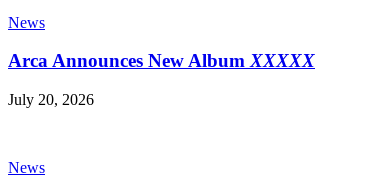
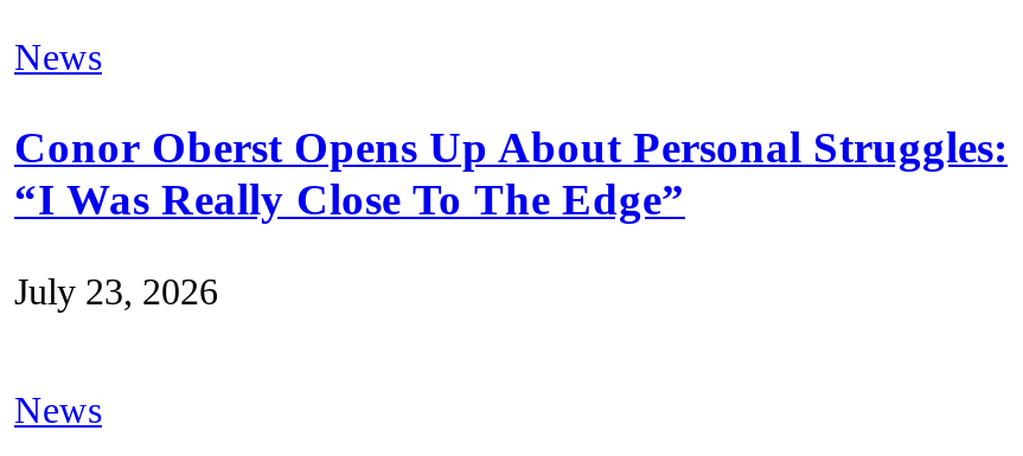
- Arca Announces New Album XXXXX
+ Conor Oberst Opens Up About Personal Struggles:
+ “I Was Really Close To The Edge”

- July 20, 2026
+ July 23, 2026
